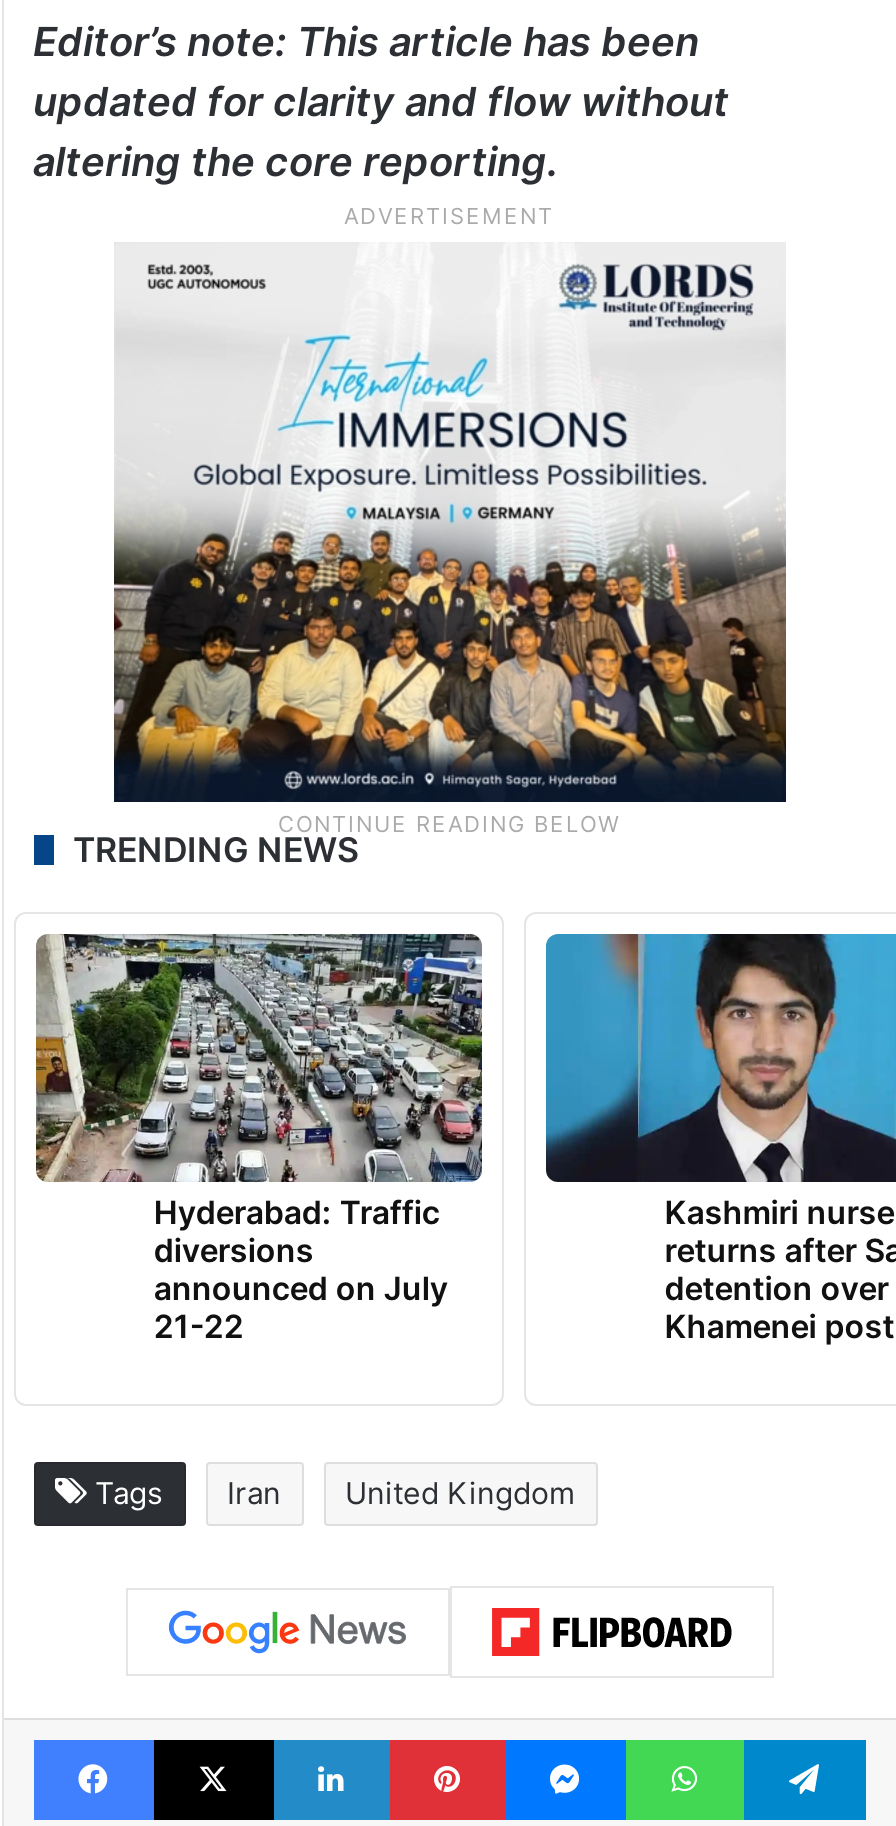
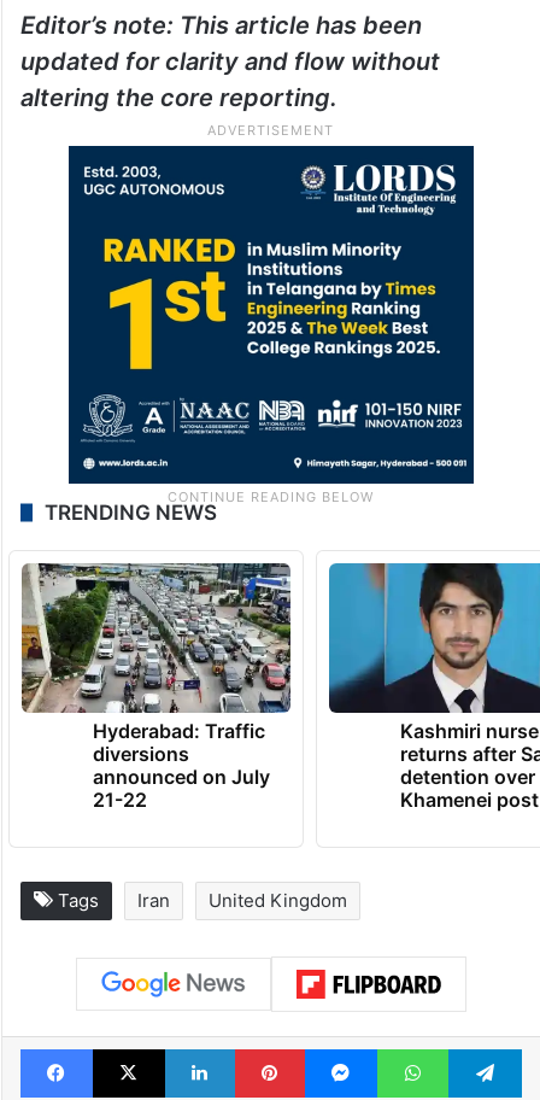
- [image]
+ [image]
